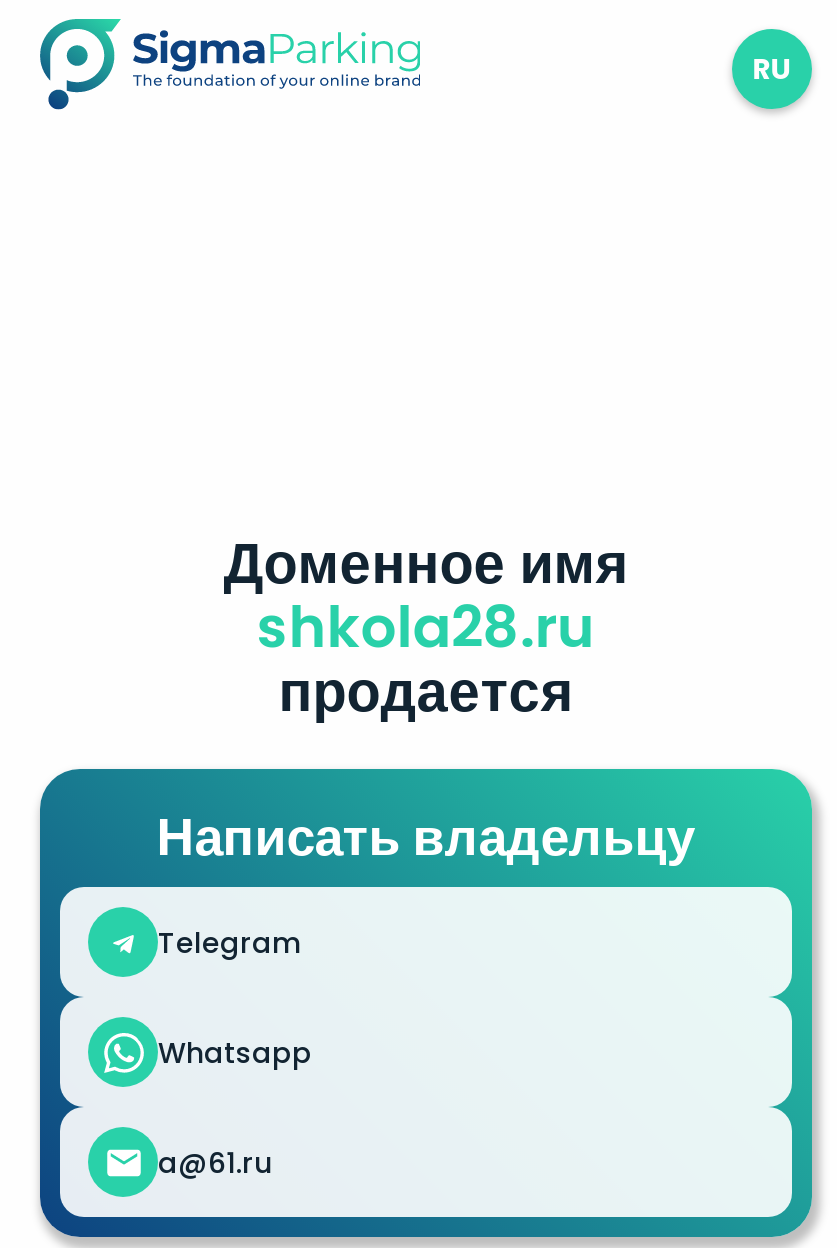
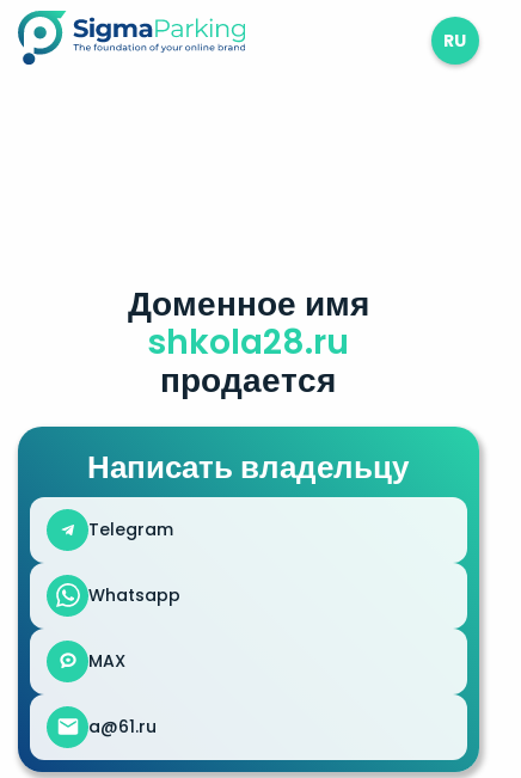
moved up: Доменное имя | shkola28.ru | продается | Написать владельцу | Telegram | Whatsapp

+ MAX
